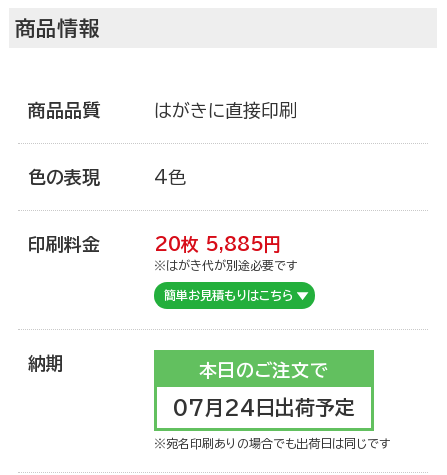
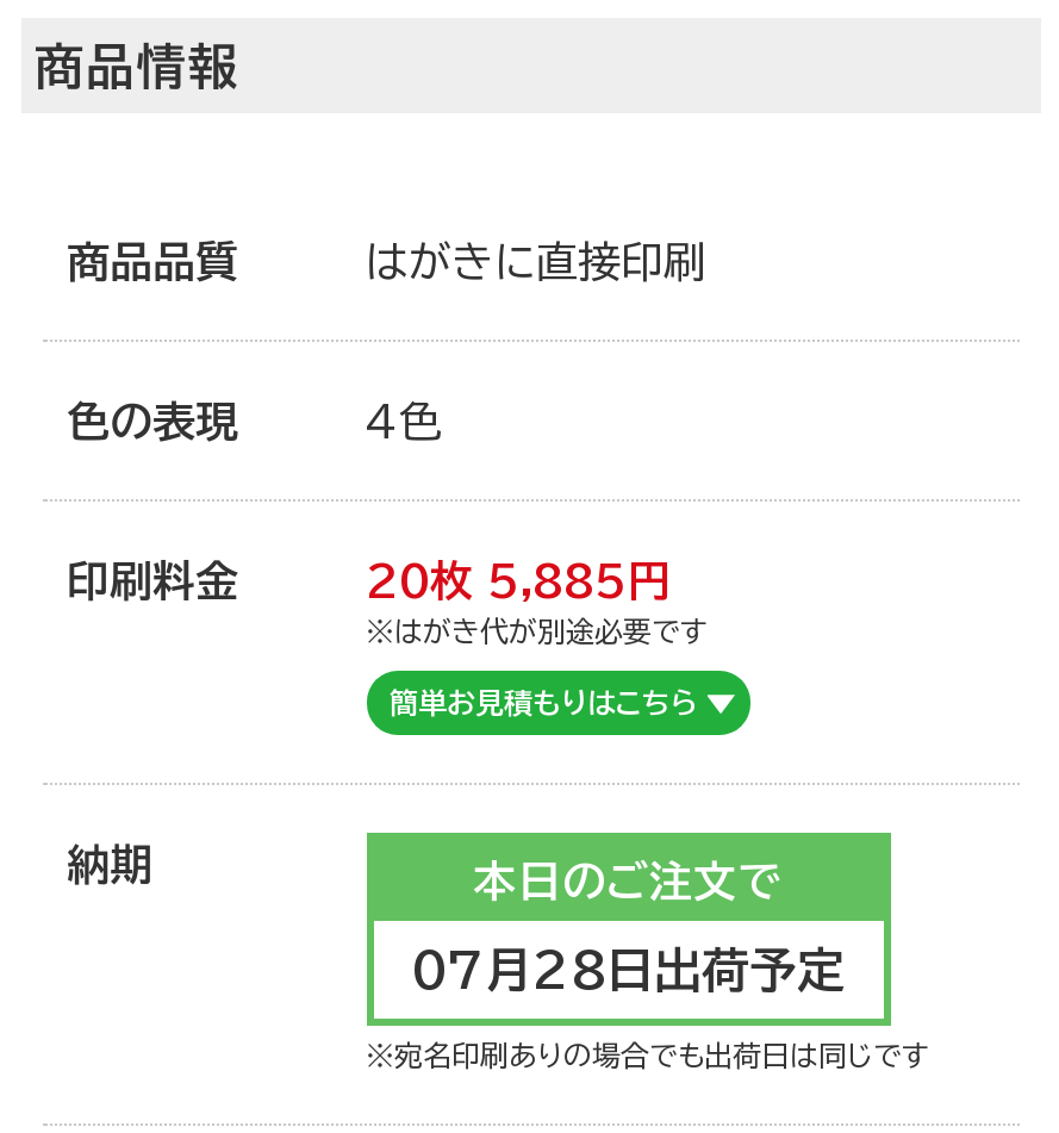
- 07月24日出荷予定
+ 07月28日出荷予定
